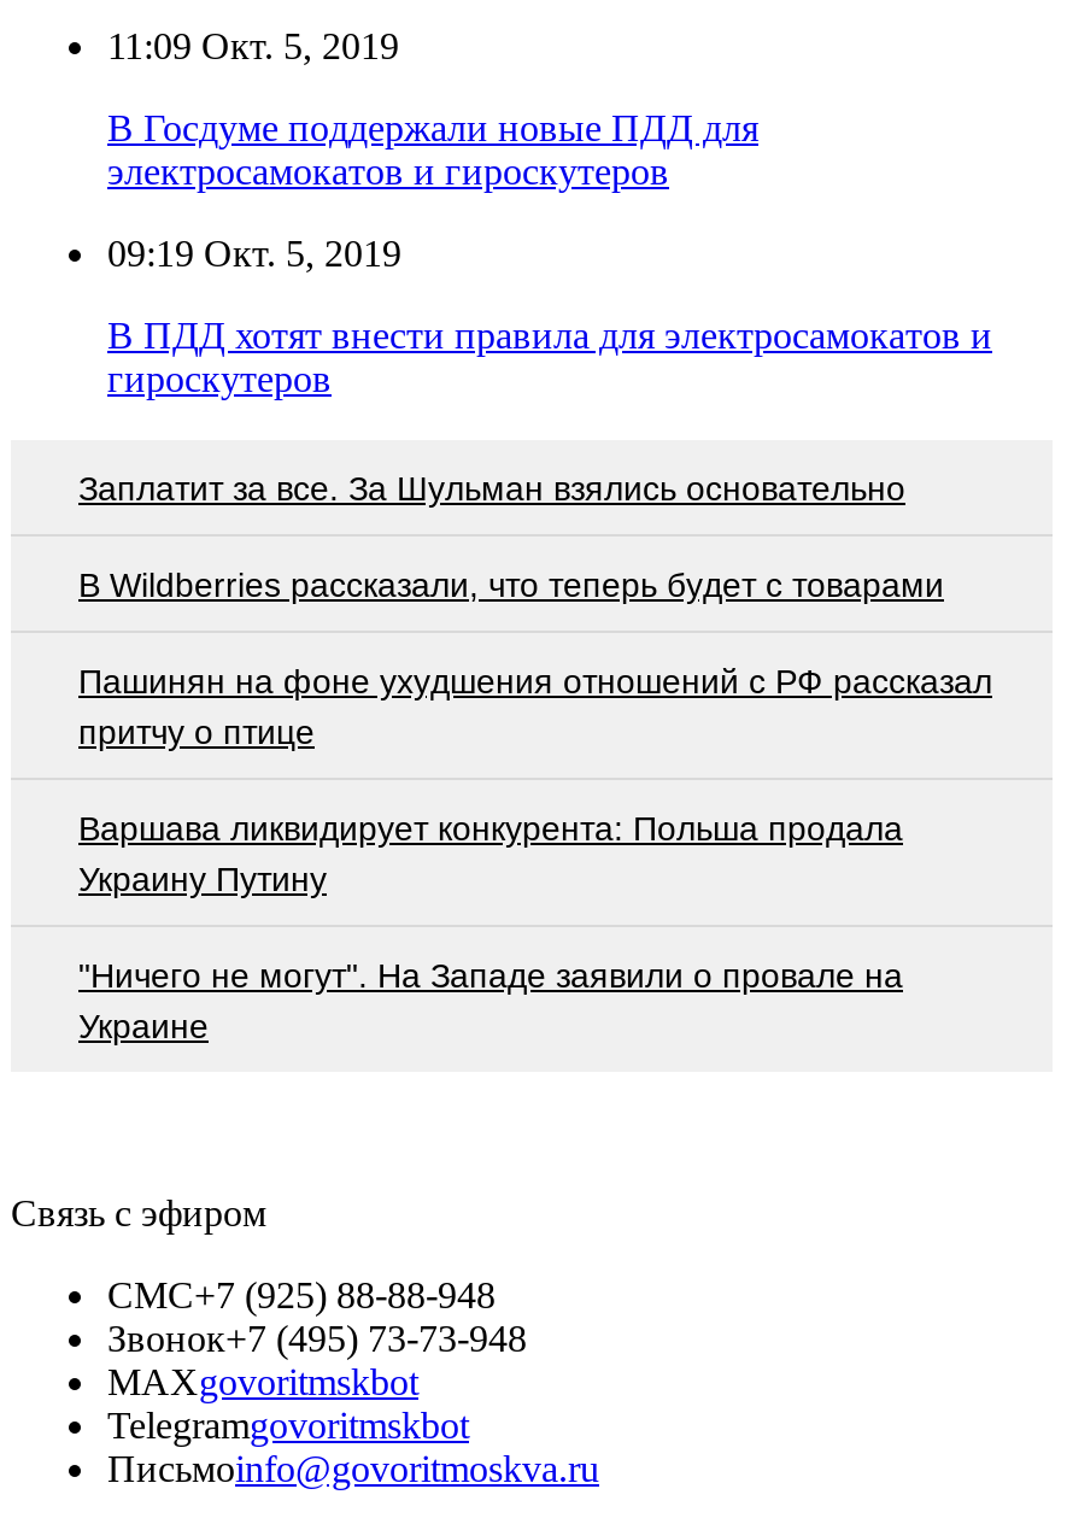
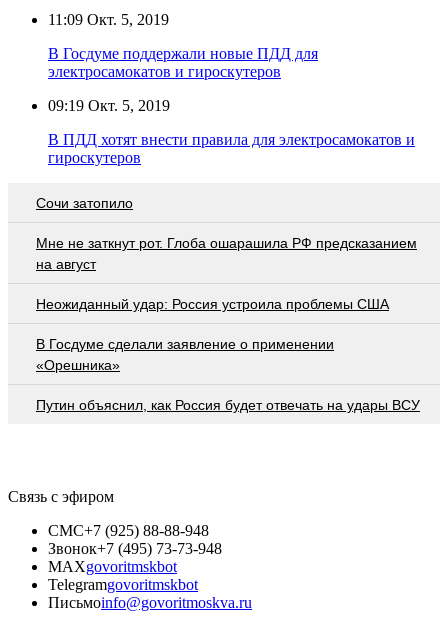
- Заплатит за все. За Шульман взялись основательно
+ Сочи затопило

- В Wildberries рассказали, что теперь будет с товарами
+ Мне не заткнут рот. Глоба ошарашила РФ предсказанием
+ на август

- Пашинян на фоне ухудшения отношений с РФ рассказал
- притчу о птице
+ Неожиданный удар: Россия устроила проблемы США

- Варшава ликвидирует конкурента: Польша продала
- Украину Путину
+ В Госдуме сделали заявление о применении
+ «Орешника»

- "Ничего не могут". На Западе заявили о провале на
- Украине
+ Путин объяснил, как Россия будет отвечать на удары ВСУ
